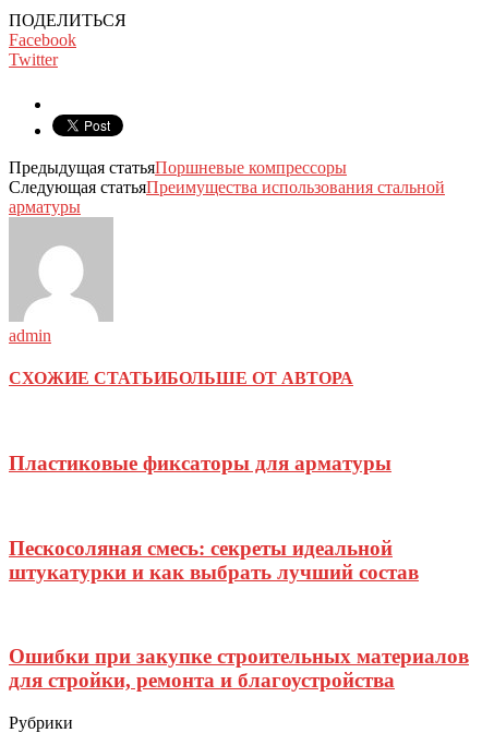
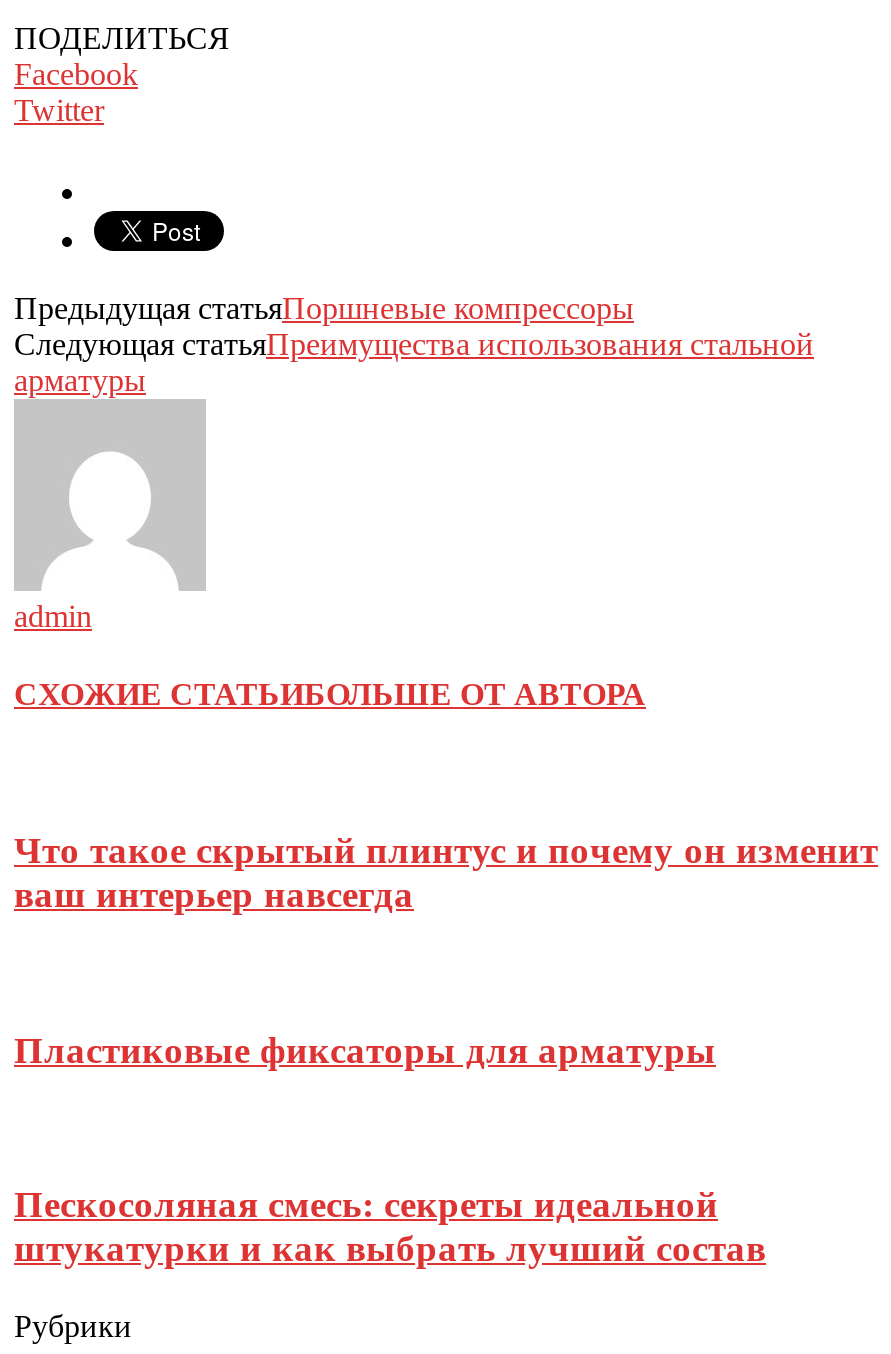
+ Что такое скрытый плинтус и почему он изменит
+ ваш интерьер навсегда

moved down: Пластиковые фиксаторы для арматуры | Пескосоляная смесь: секреты идеальной | штукатурки и как выбрать лучший состав

- Ошибки при закупке строительных материалов
- для стройки, ремонта и благоустройства
